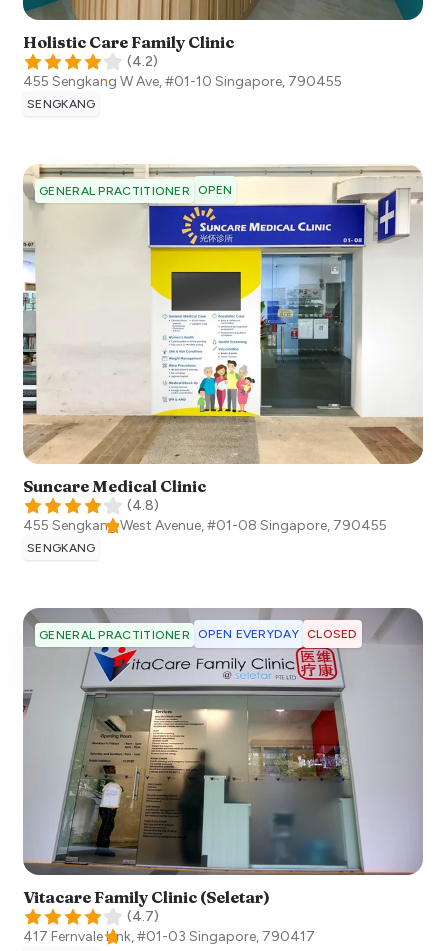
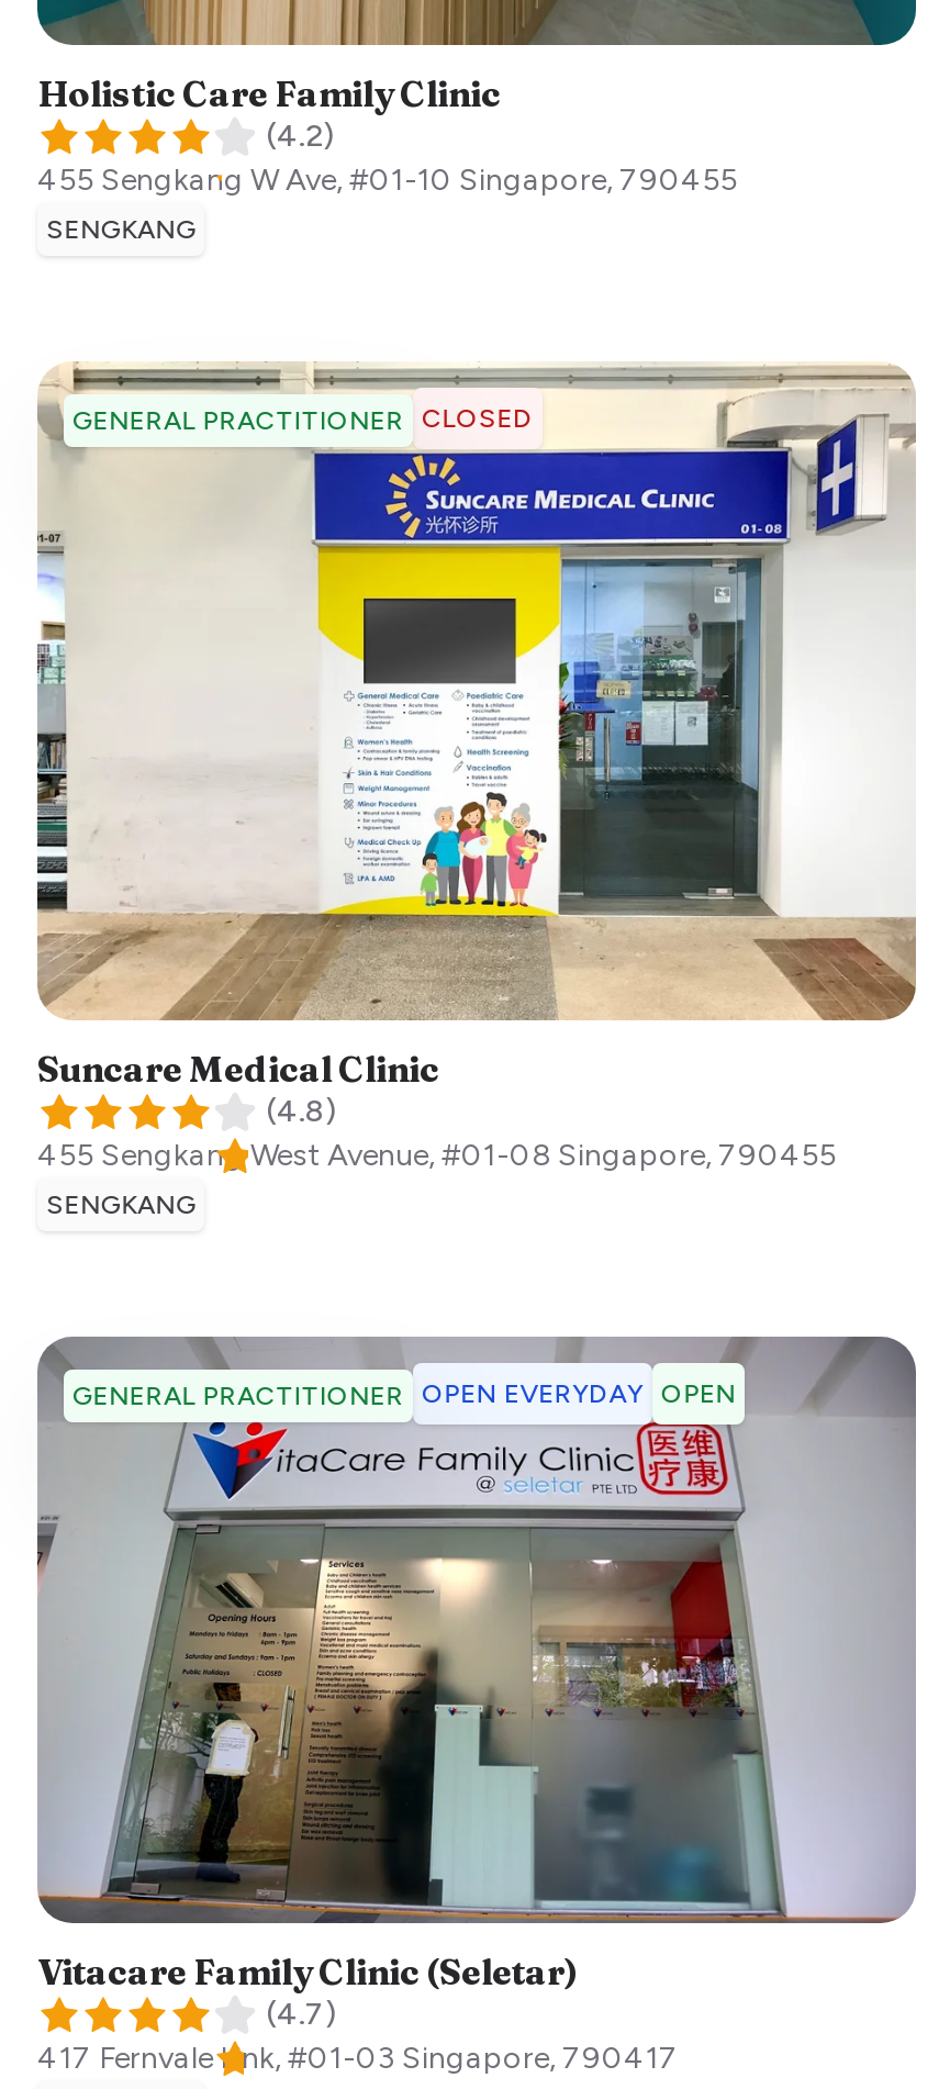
- GENERAL PRACTITIONER OPEN
+ GENERAL PRACTITIONER CLOSED

- GENERAL PRACTITIONER OPEN EVERYDAY CLOSED
+ GENERAL PRACTITIONER OPEN EVERYDAY OPEN
